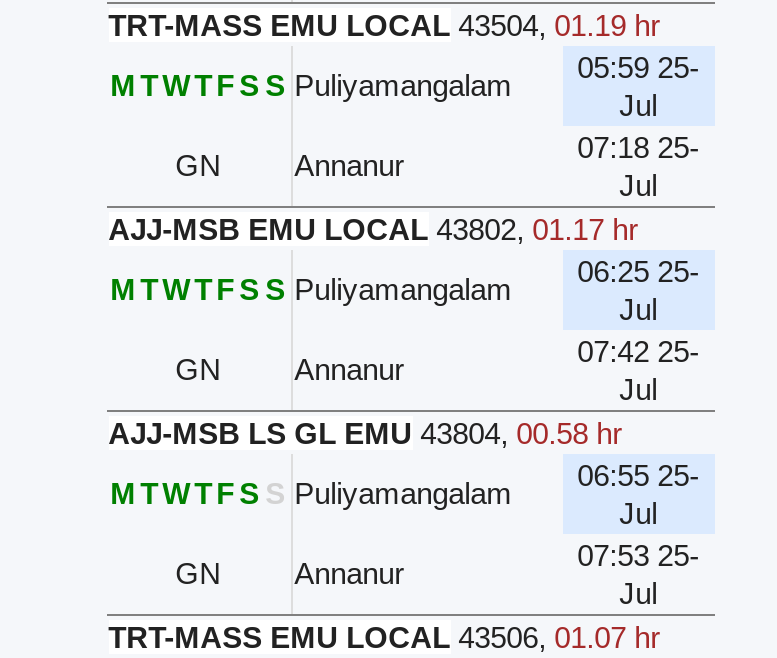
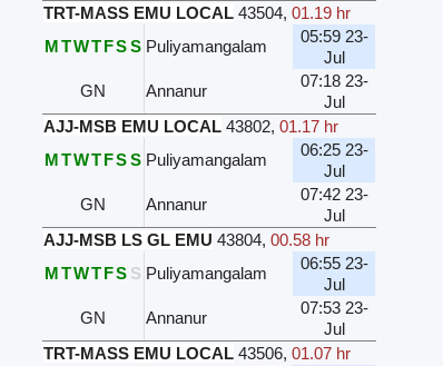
- 05:59 25-
+ 05:59 23-

- 07:18 25-
+ 07:18 23-

- 06:25 25-
+ 06:25 23-

- 07:42 25-
+ 07:42 23-

- 06:55 25-
+ 06:55 23-

- 07:53 25-
+ 07:53 23-
